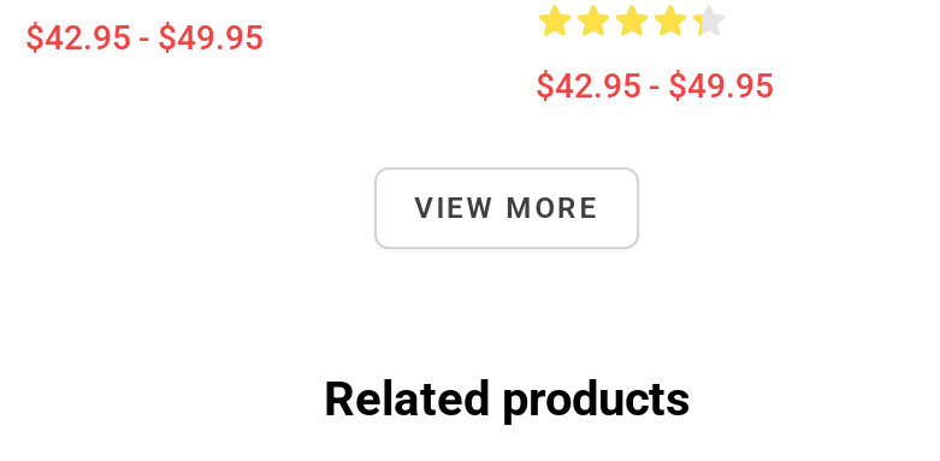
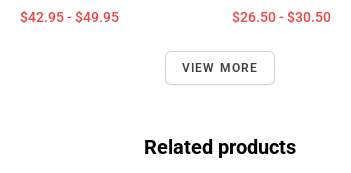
- $42.95 - $49.95
+ $26.50 - $30.50
